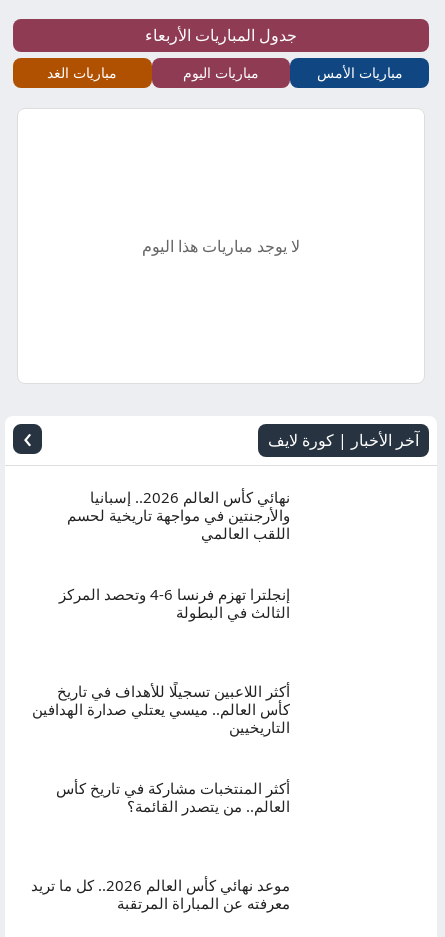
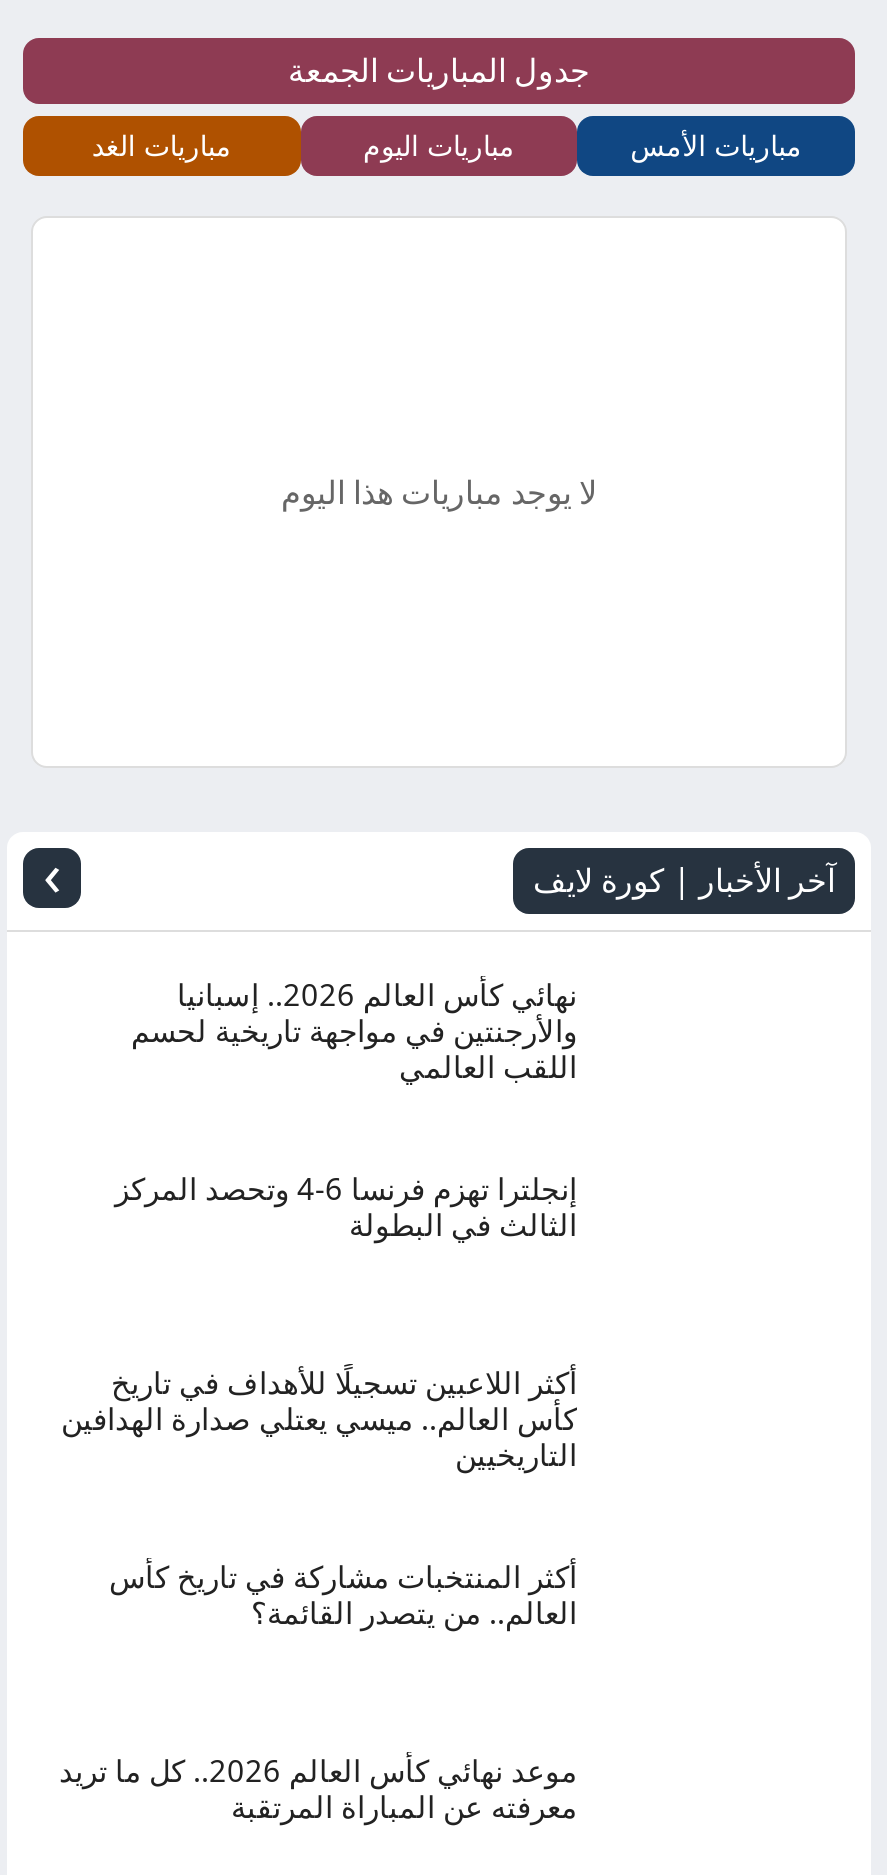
- جدول المباريات الأربعاء
+ جدول المباريات الجمعة
